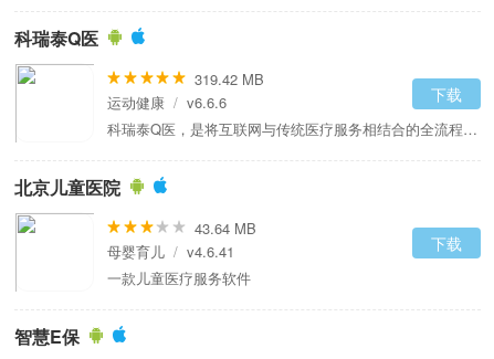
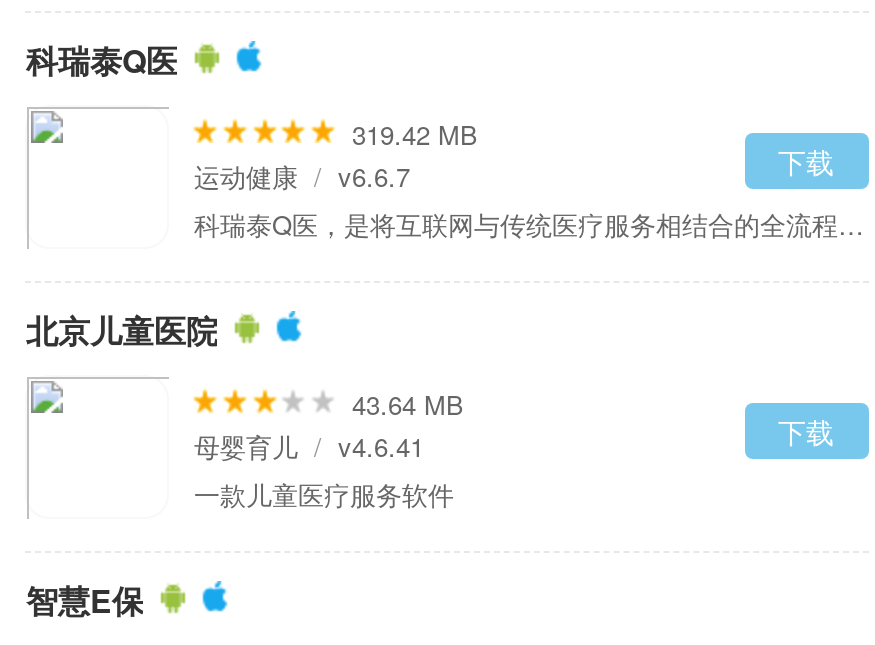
- 运动健康 / v6.6.6
+ 运动健康 / v6.6.7
